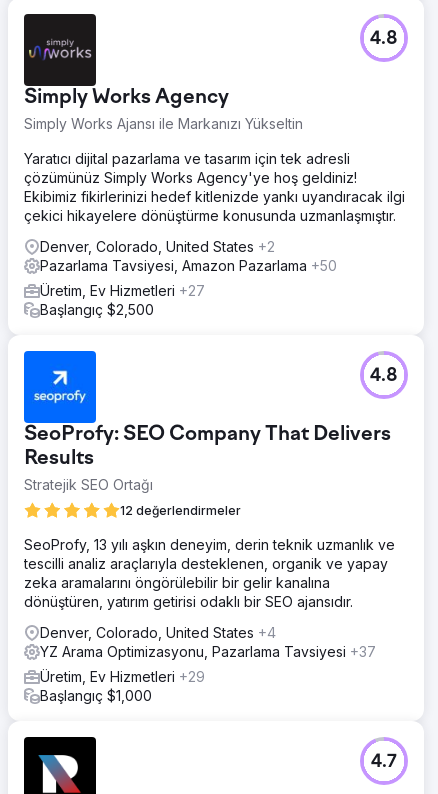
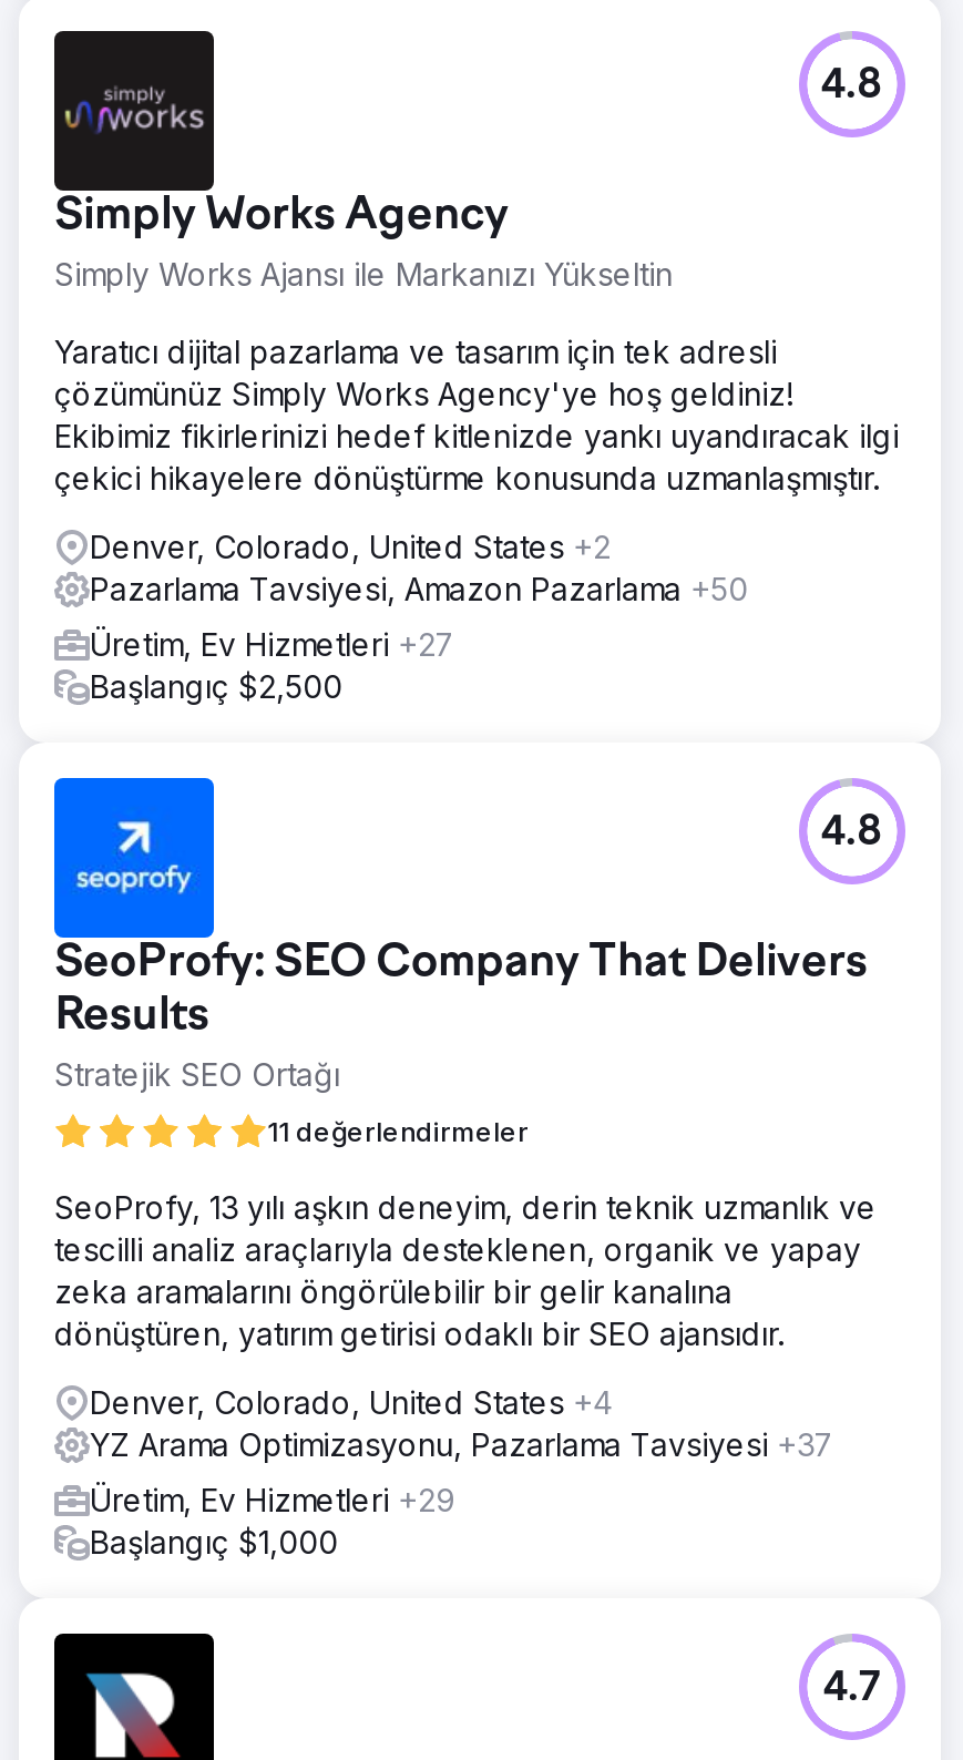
- 12 değerlendirmeler
+ 11 değerlendirmeler
